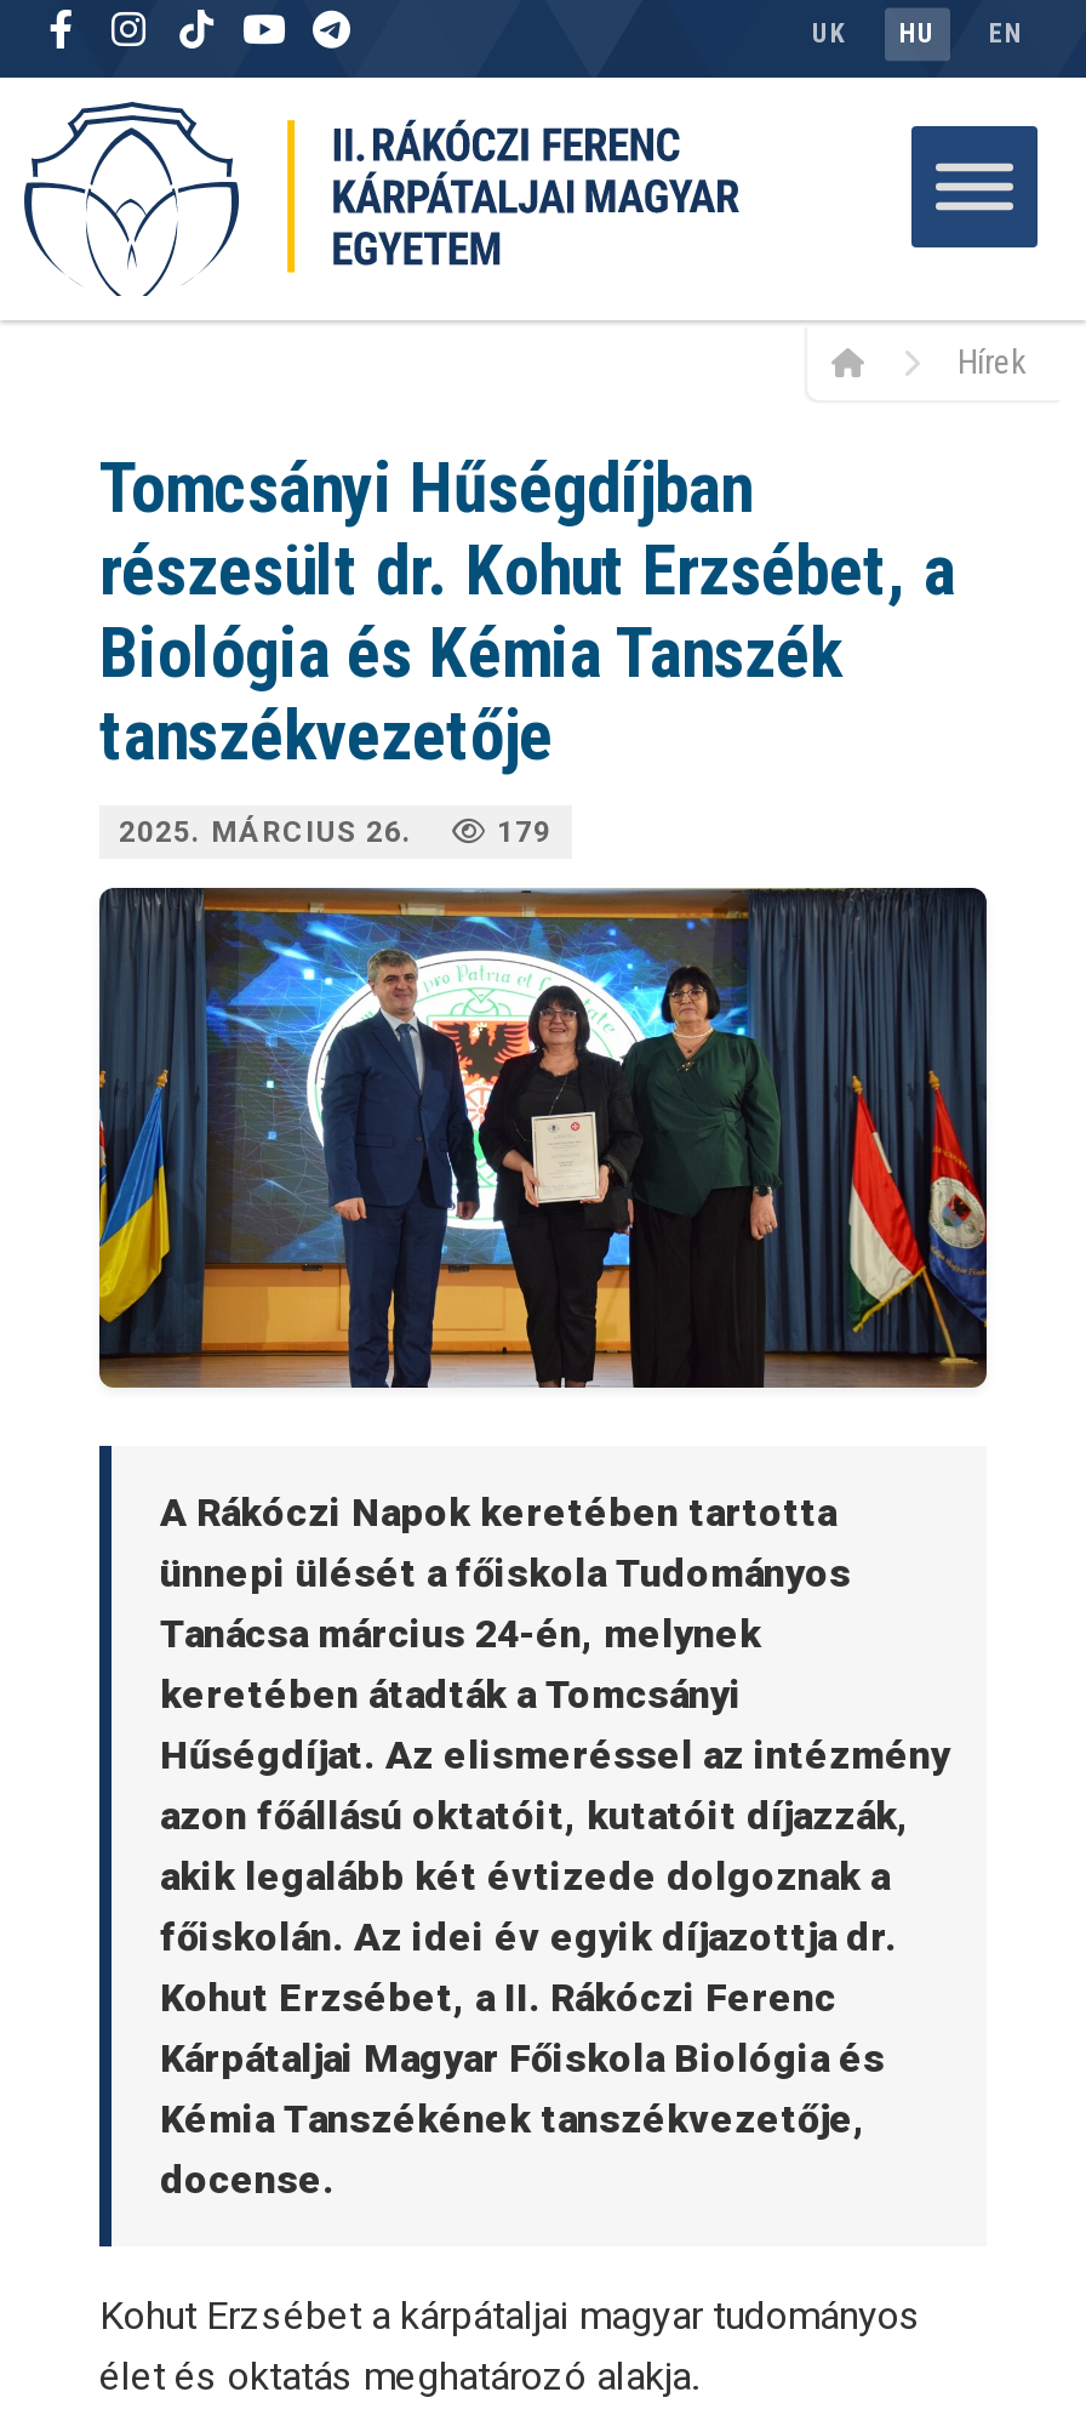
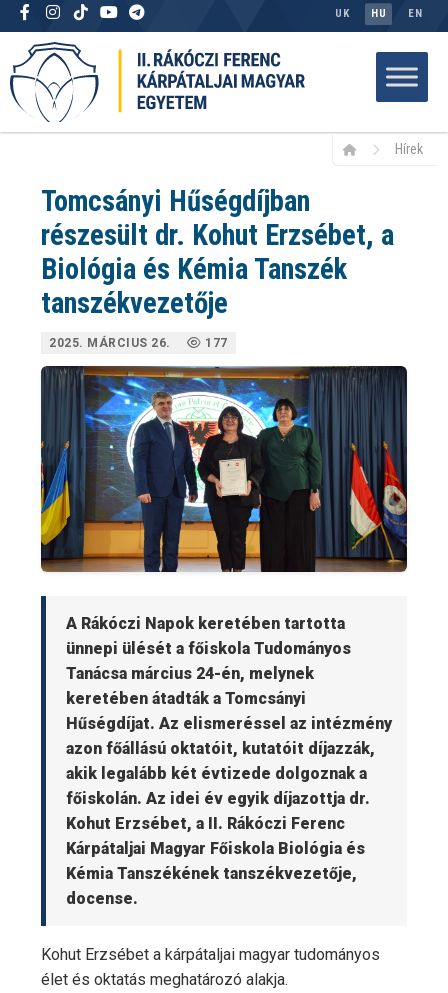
- 179
+ 177
